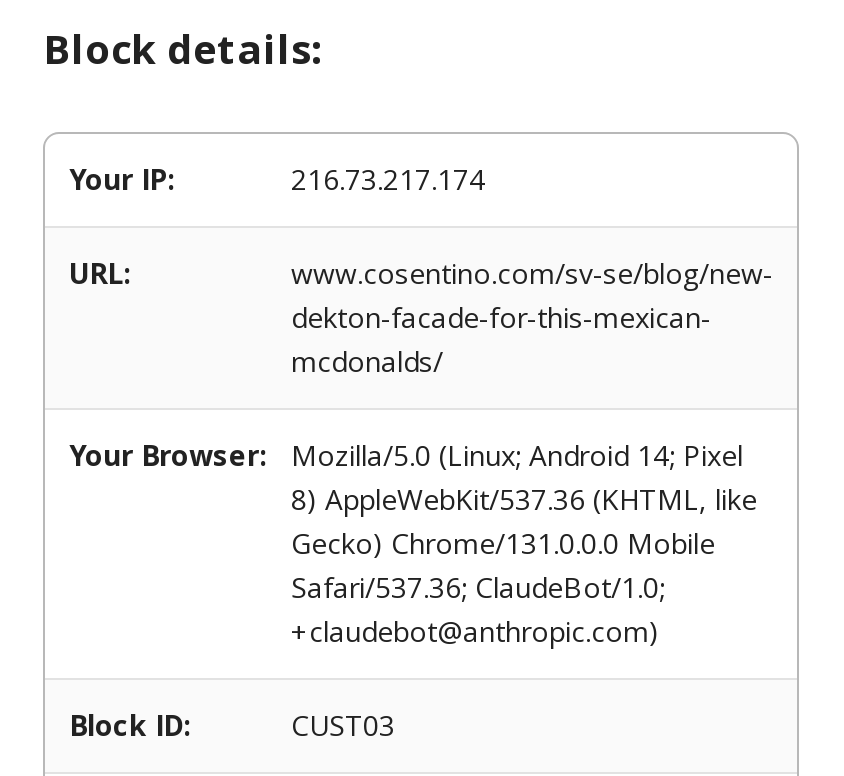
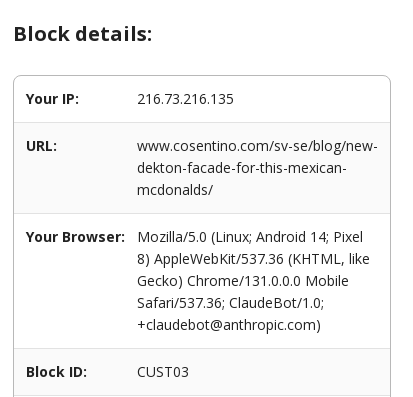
- 216.73.217.174
+ 216.73.216.135
